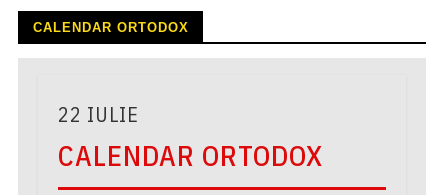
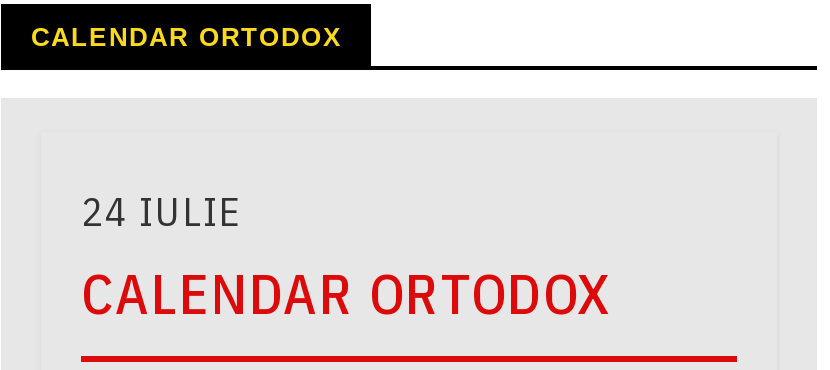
- 22 IULIE
+ 24 IULIE
